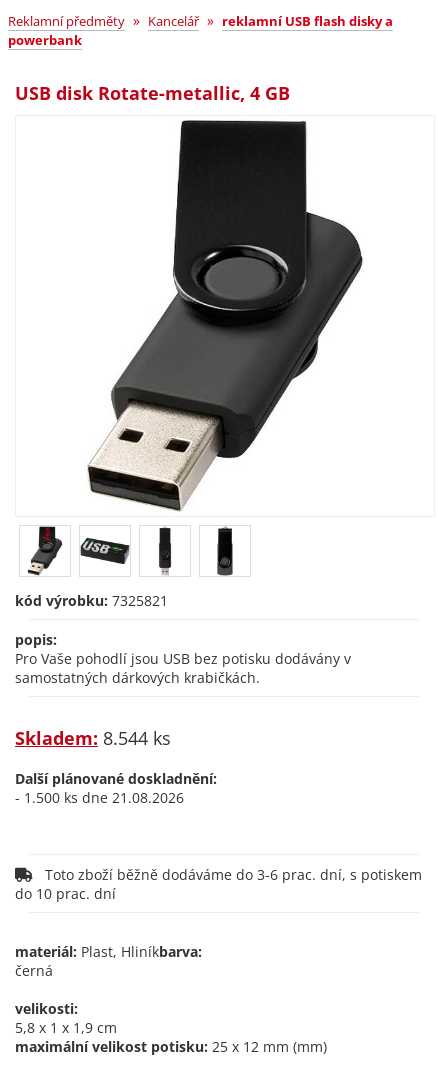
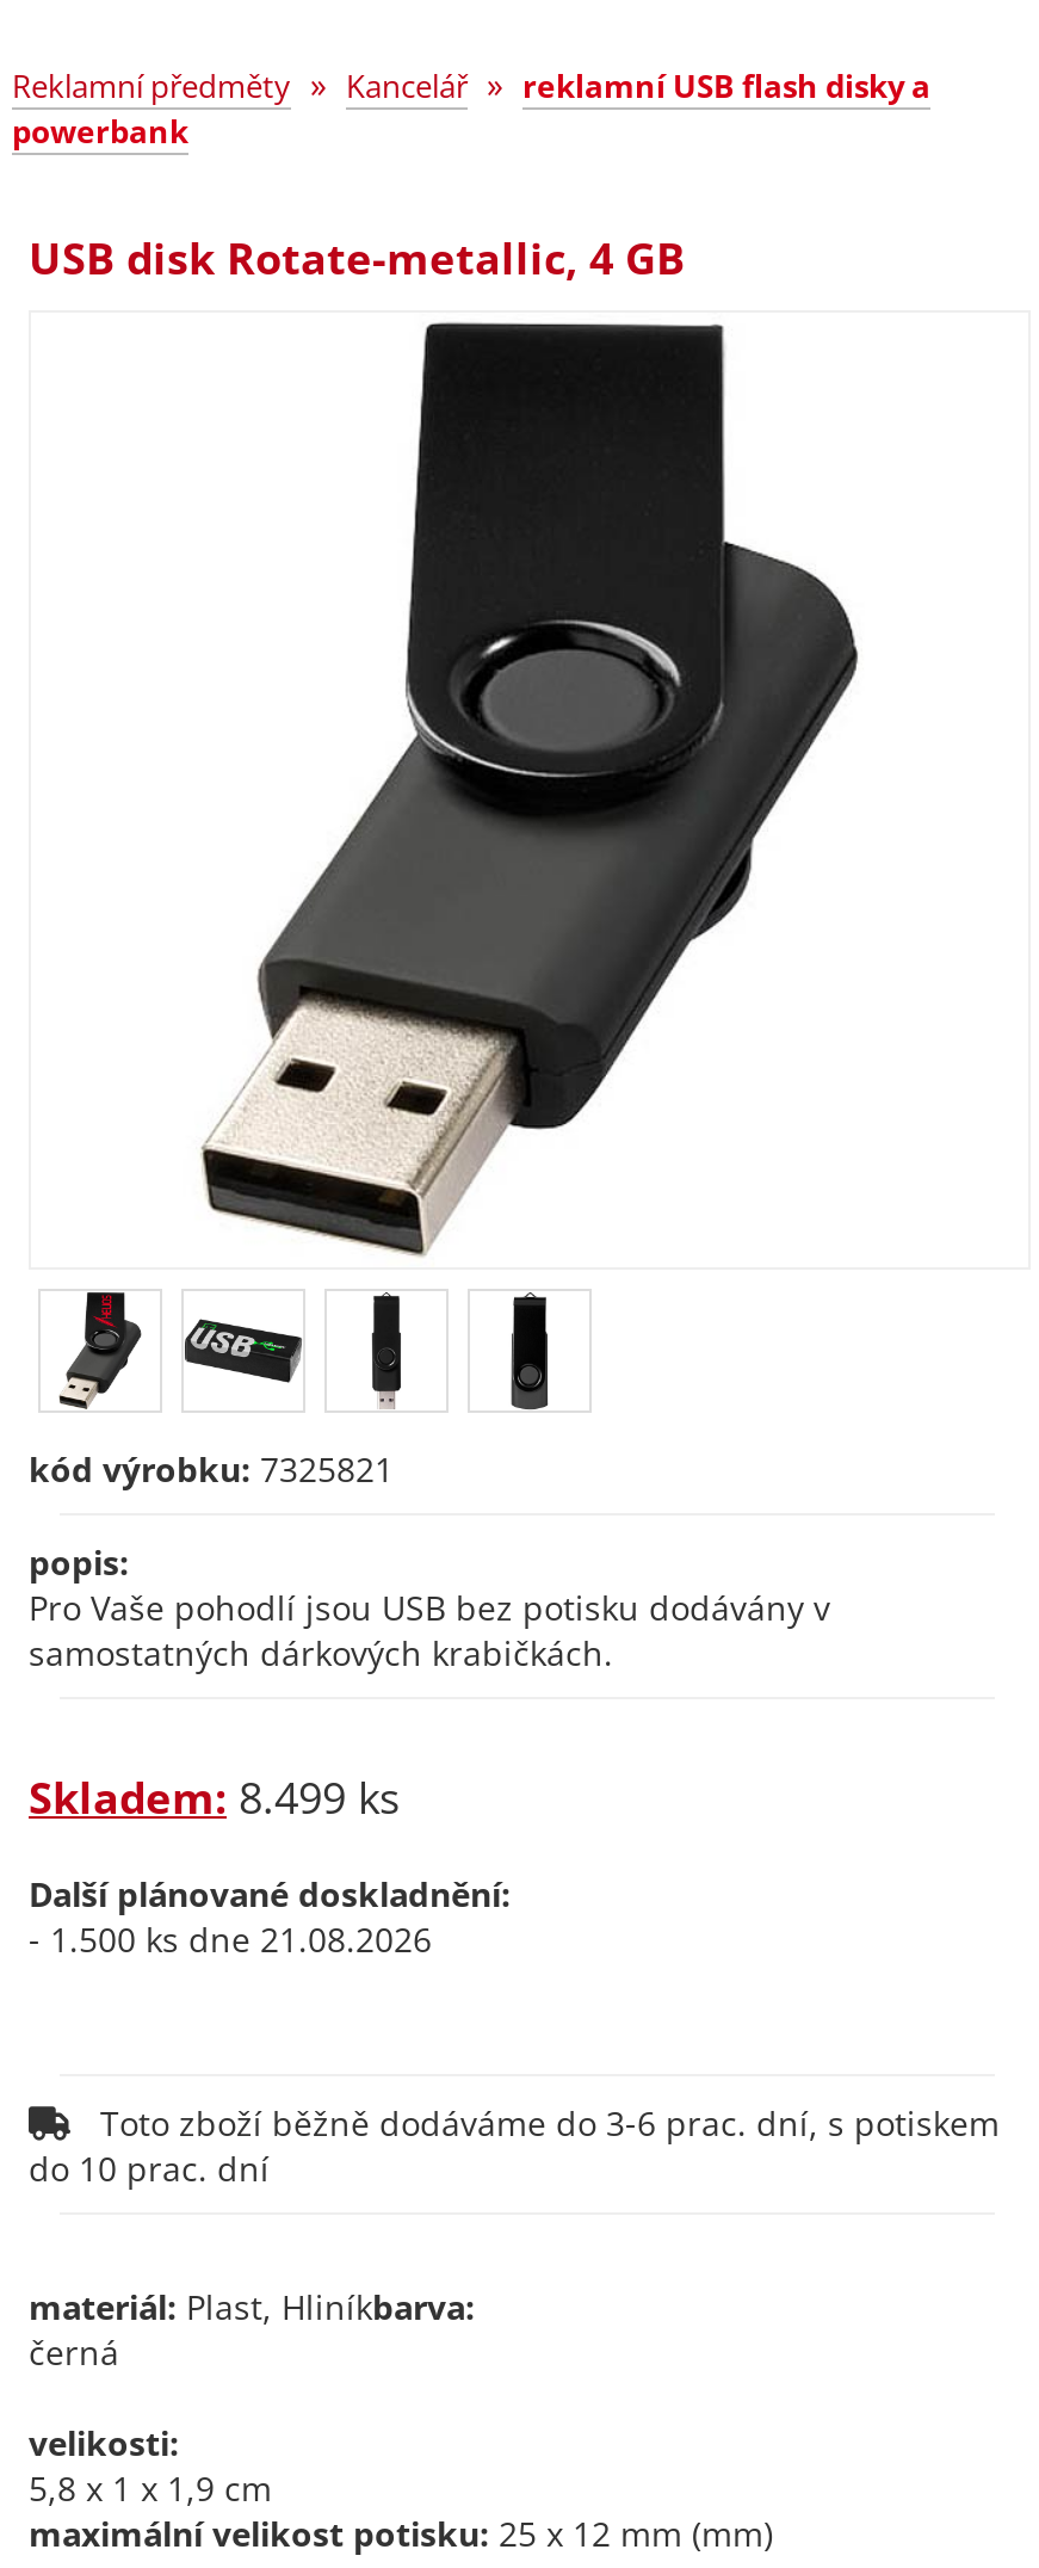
- Skladem: 8.544 ks
+ Skladem: 8.499 ks
